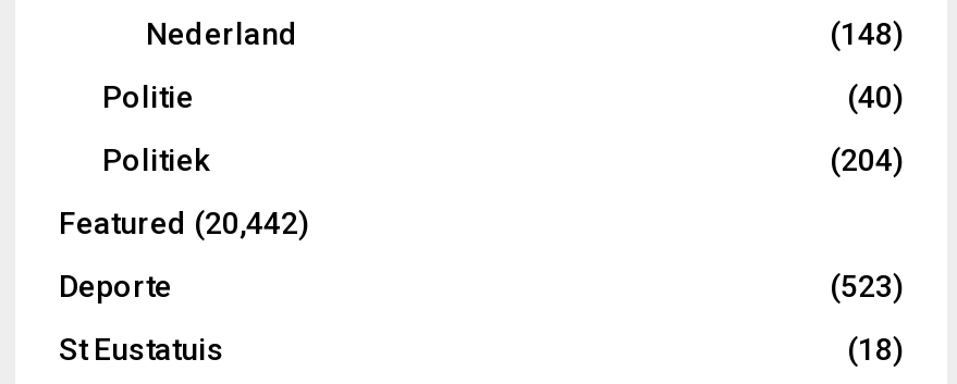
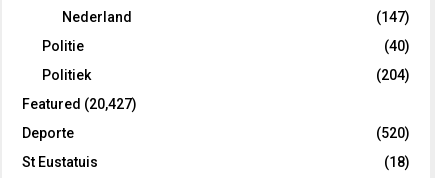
- (148)
+ (147)

- Featured (20,442)
+ Featured (20,427)

- (523)
+ (520)
